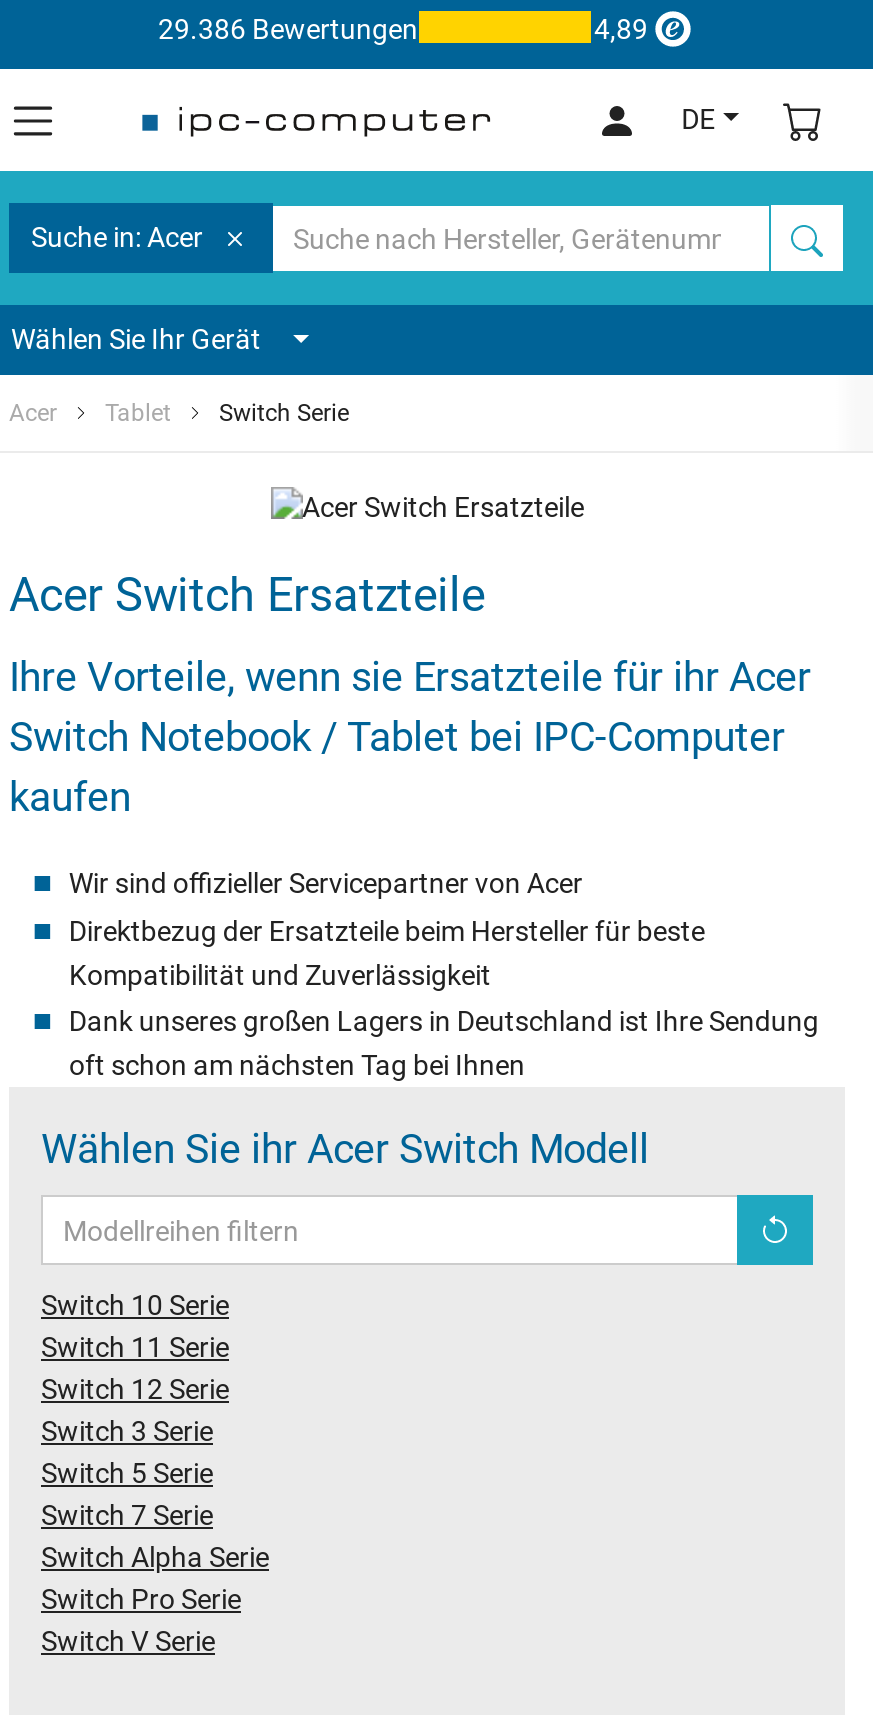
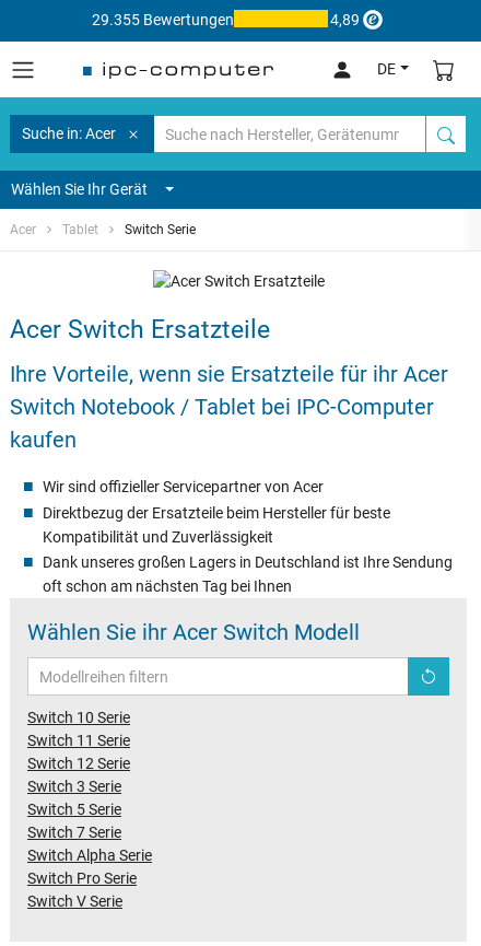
- 29.386 Bewertungen
+ 29.355 Bewertungen
